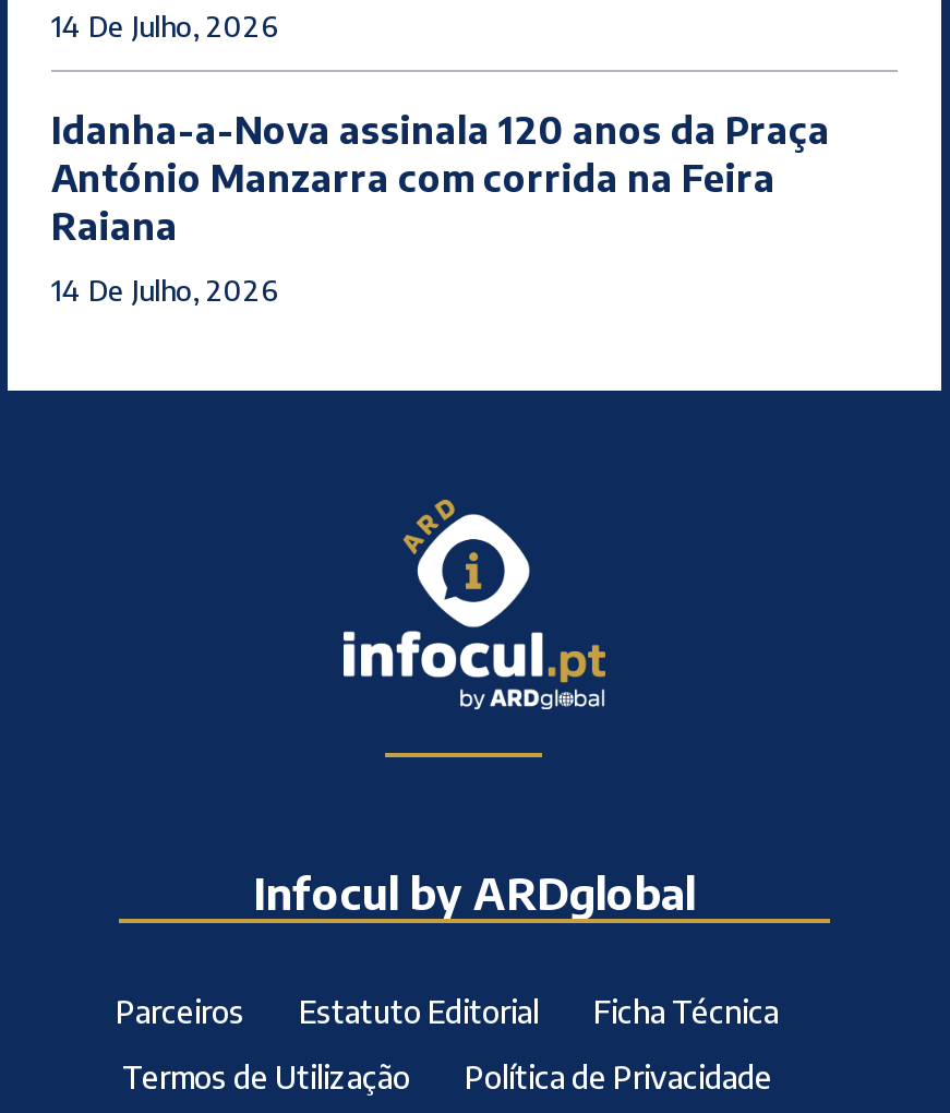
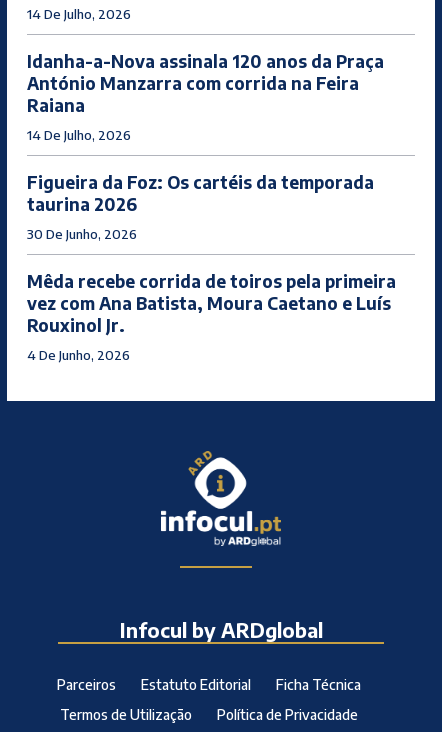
+ Figueira da Foz: Os cartéis da temporada
+ taurina 2026
+ 30 De Junho, 2026
+ Mêda recebe corrida de toiros pela primeira
+ vez com Ana Batista, Moura Caetano e Luís
+ Rouxinol Jr.
+ 4 De Junho, 2026
